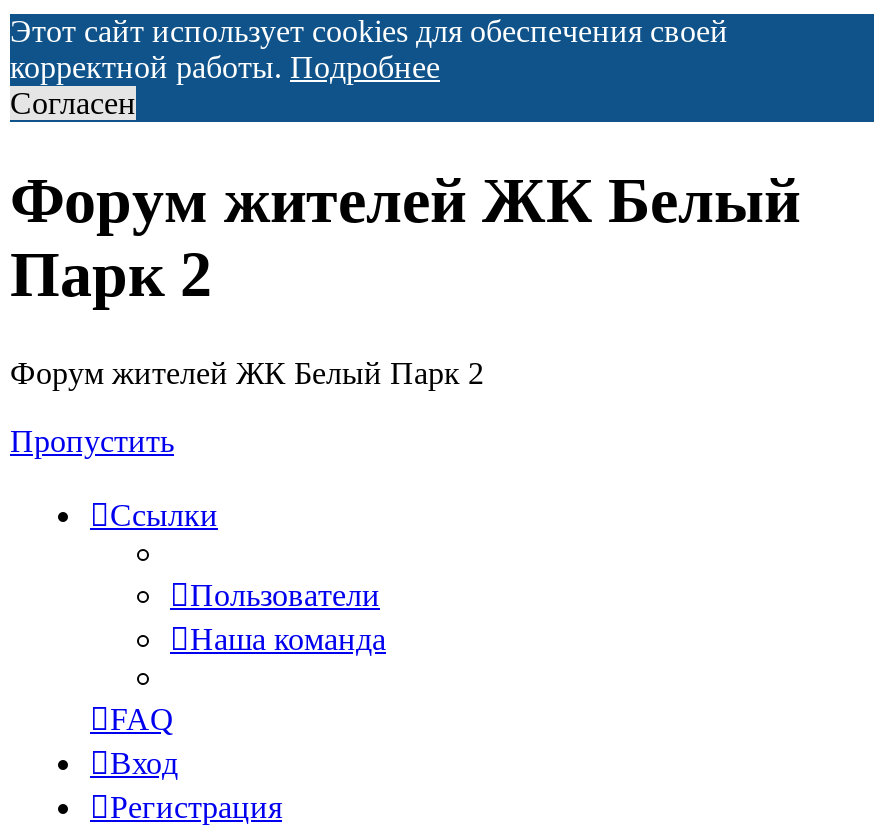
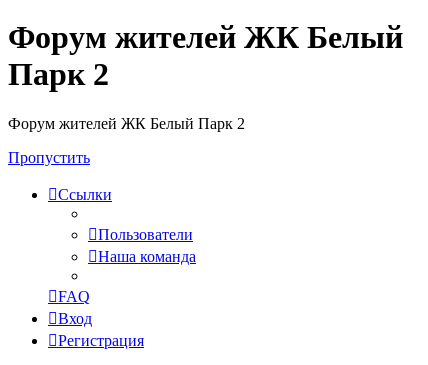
- Этот сайт использует cookies для обеспечения своей
- корректной работы. Подробнее
- Согласен
